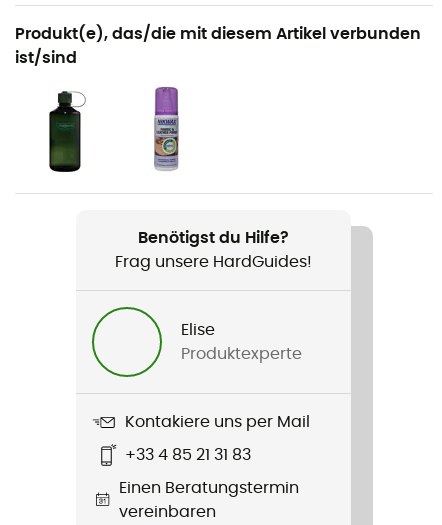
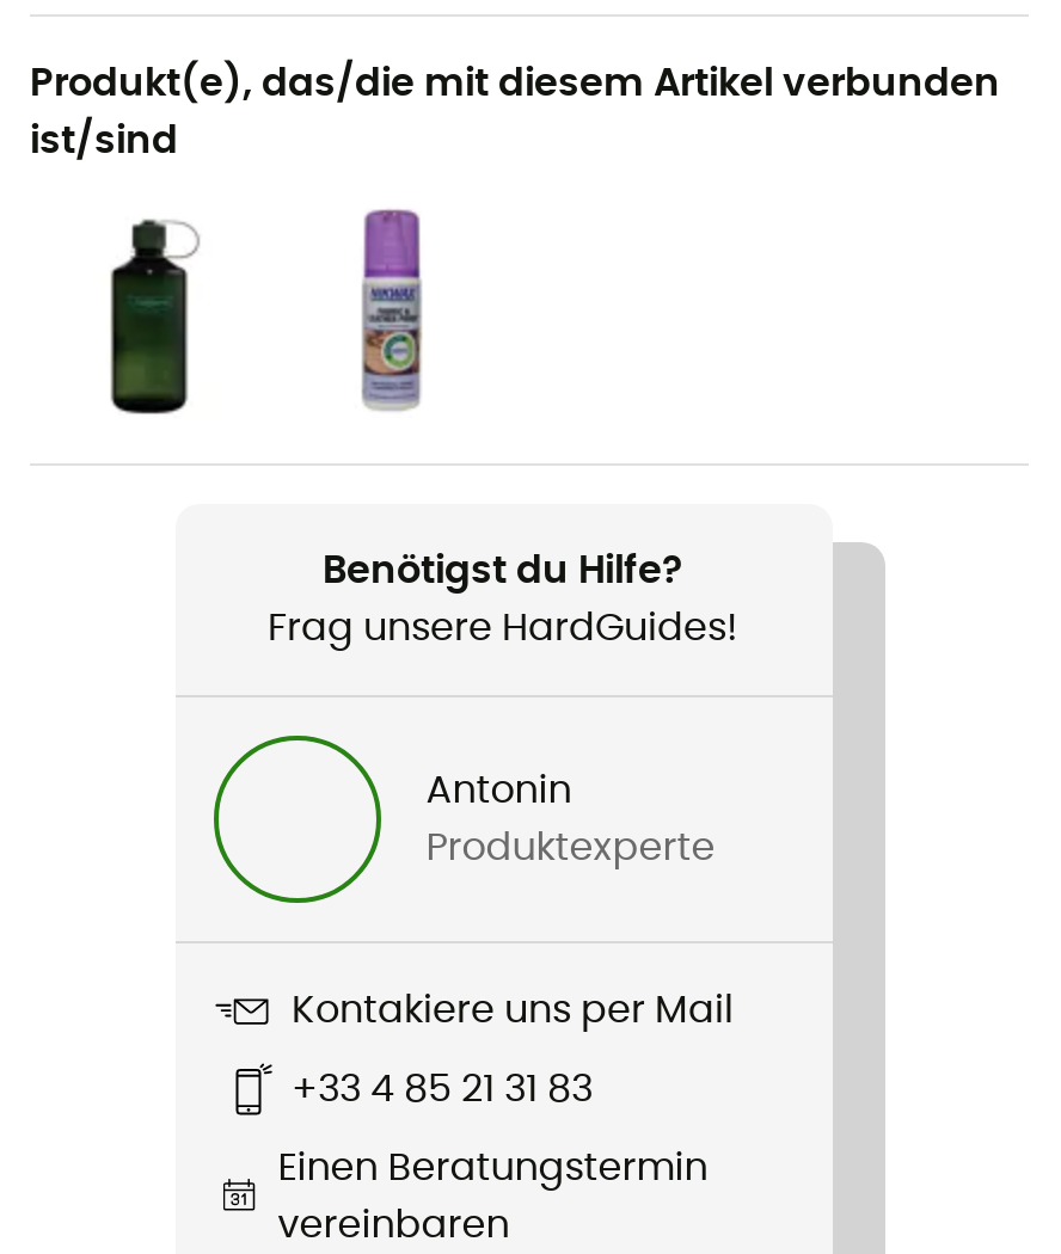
- Elise
+ Antonin
